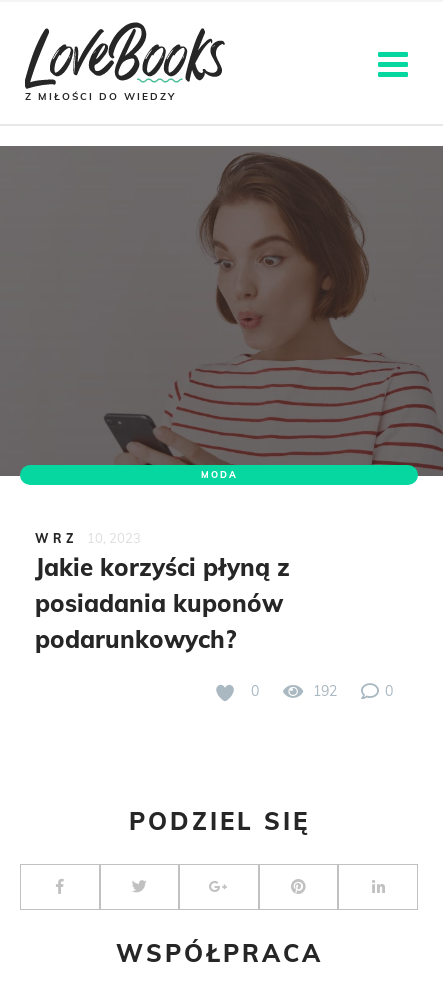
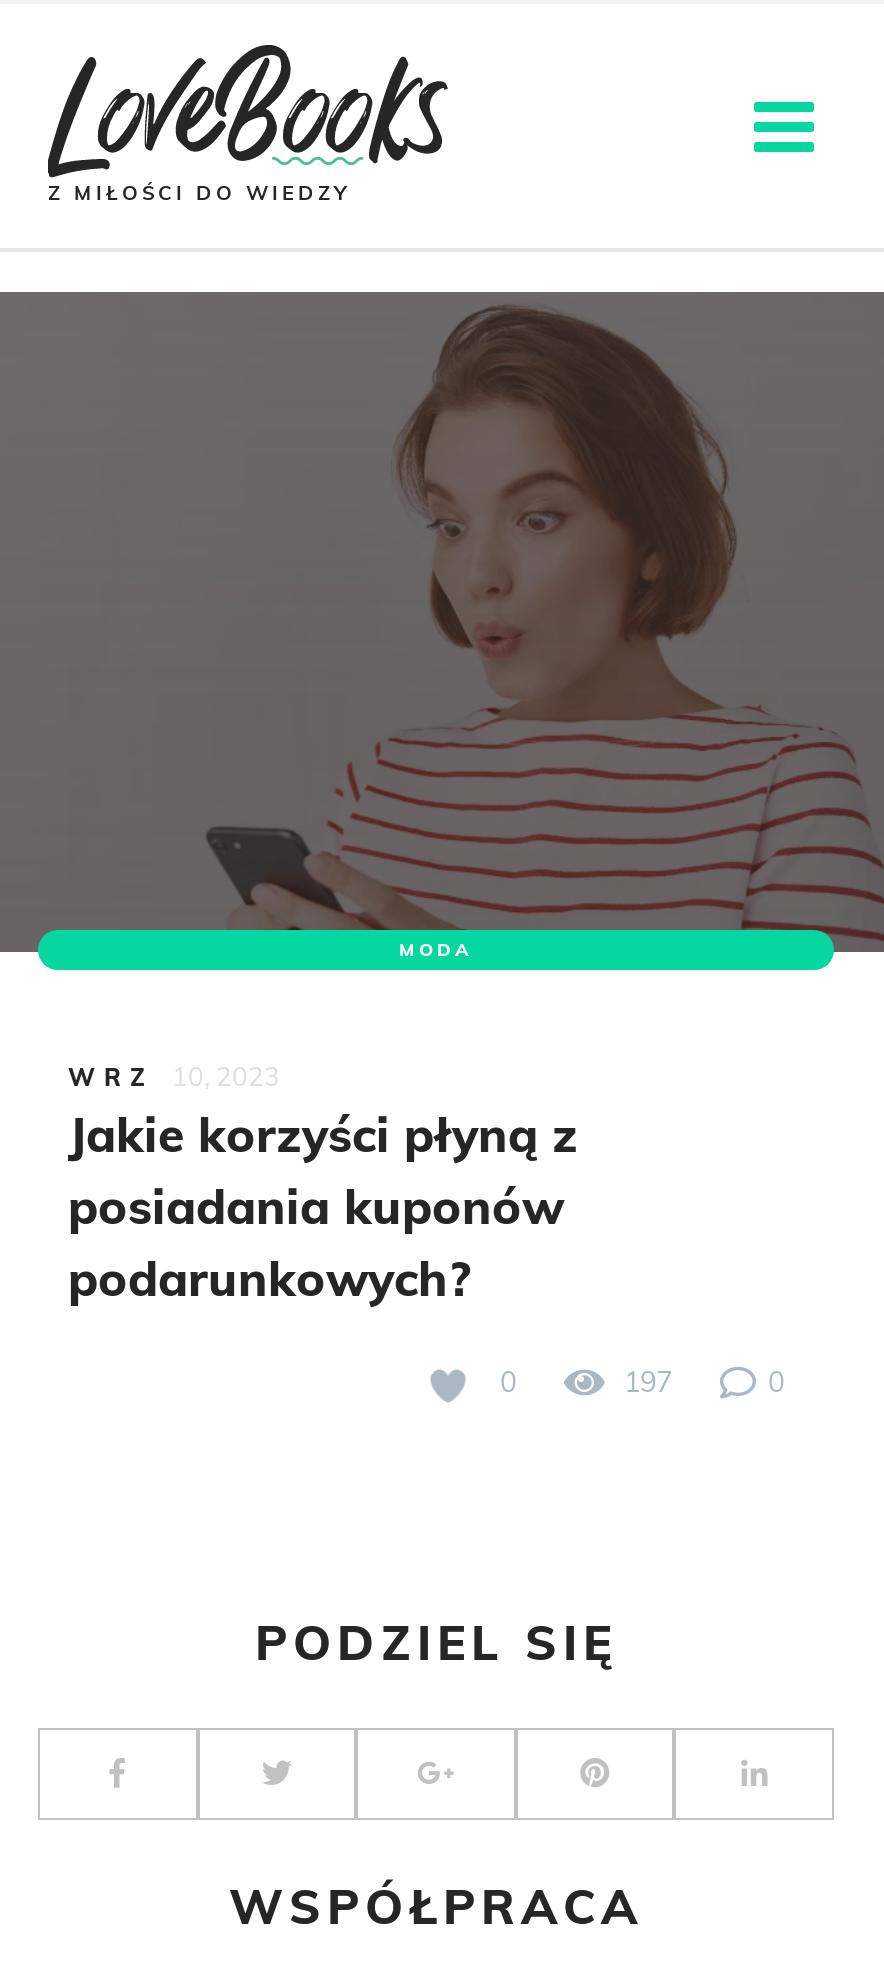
- 192
+ 197
